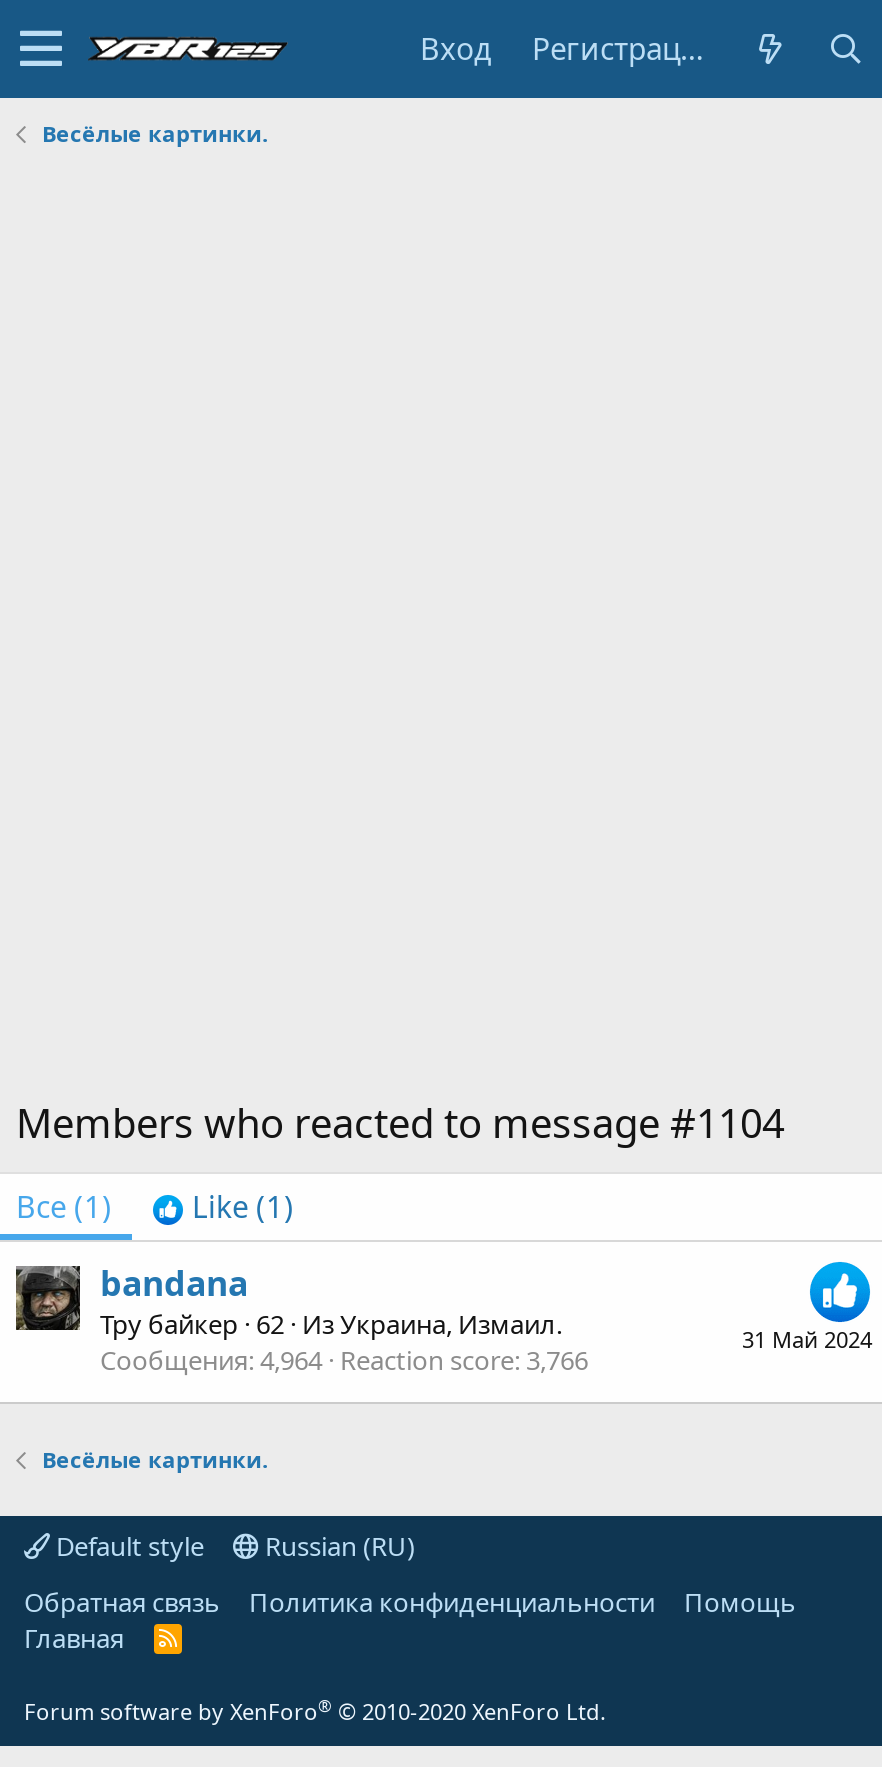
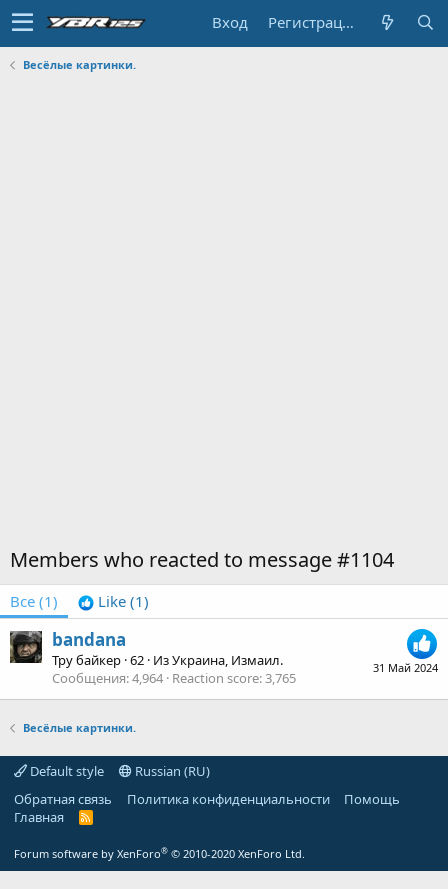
- Сообщения 4,964 Reaction score 3,766
+ Сообщения 4,964 Reaction score 3,765
